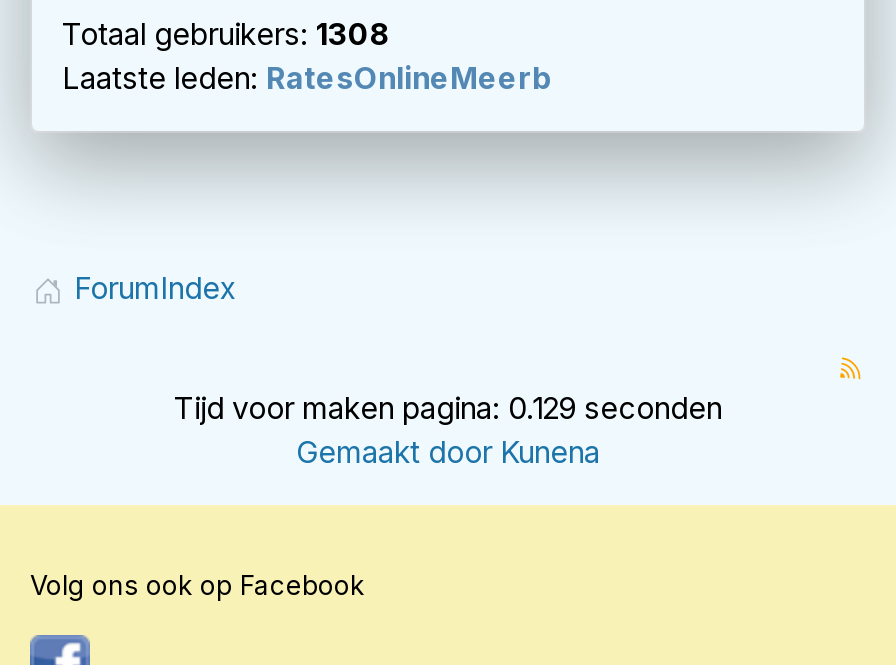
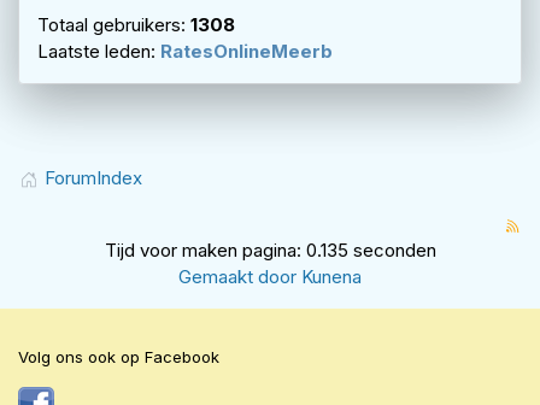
- Tijd voor maken pagina: 0.129 seconden
+ Tijd voor maken pagina: 0.135 seconden
